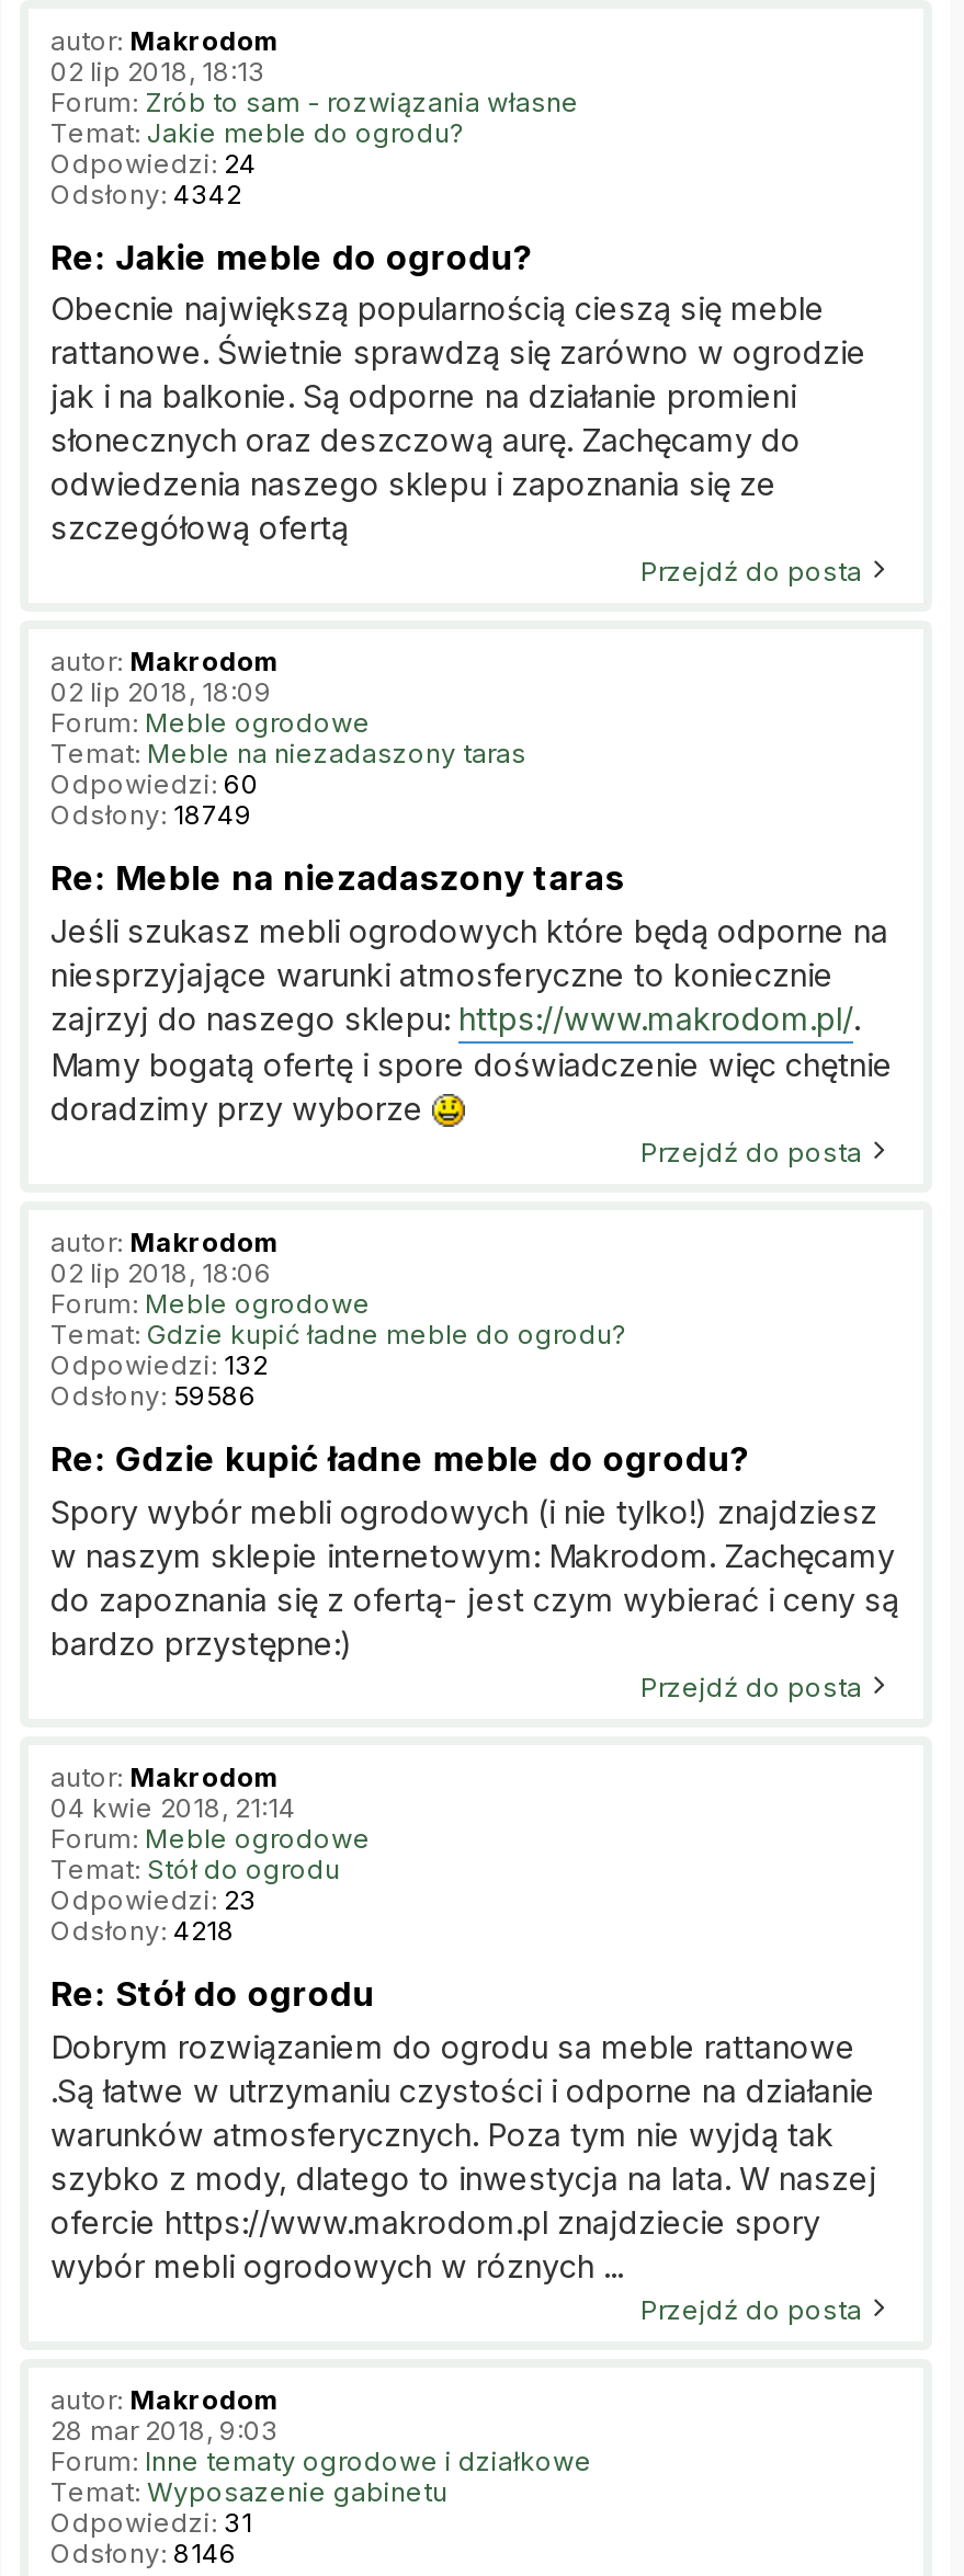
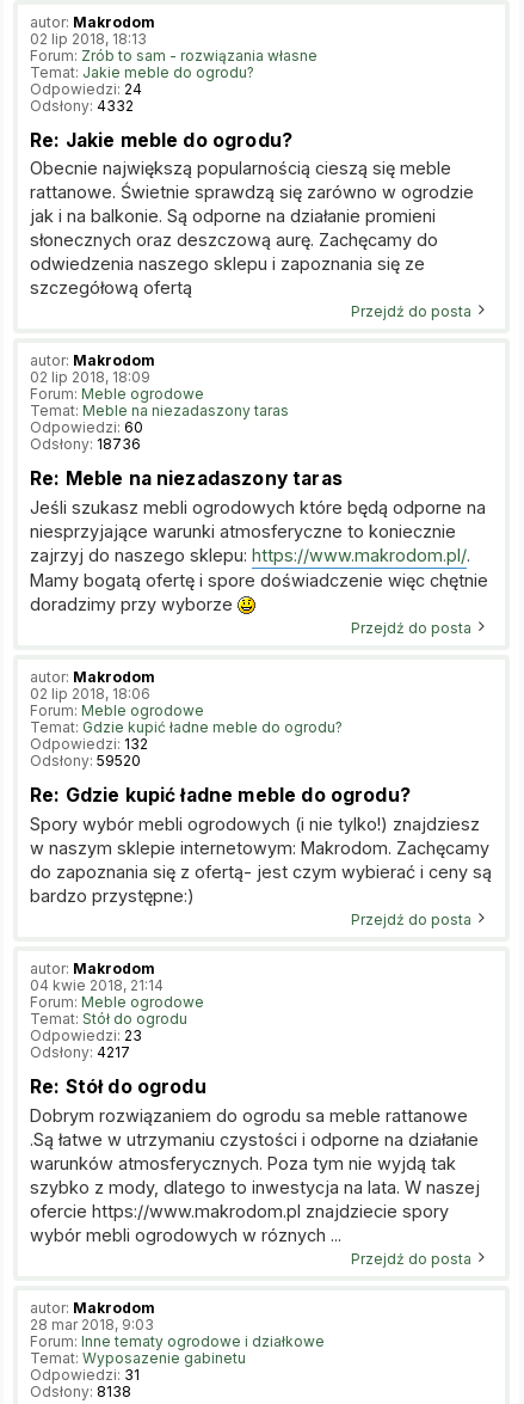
- Odsłony: 4342
+ Odsłony: 4332

- Odsłony: 18749
+ Odsłony: 18736

- Odsłony: 59586
+ Odsłony: 59520

- Odsłony: 4218
+ Odsłony: 4217

- Odsłony: 8146
+ Odsłony: 8138
